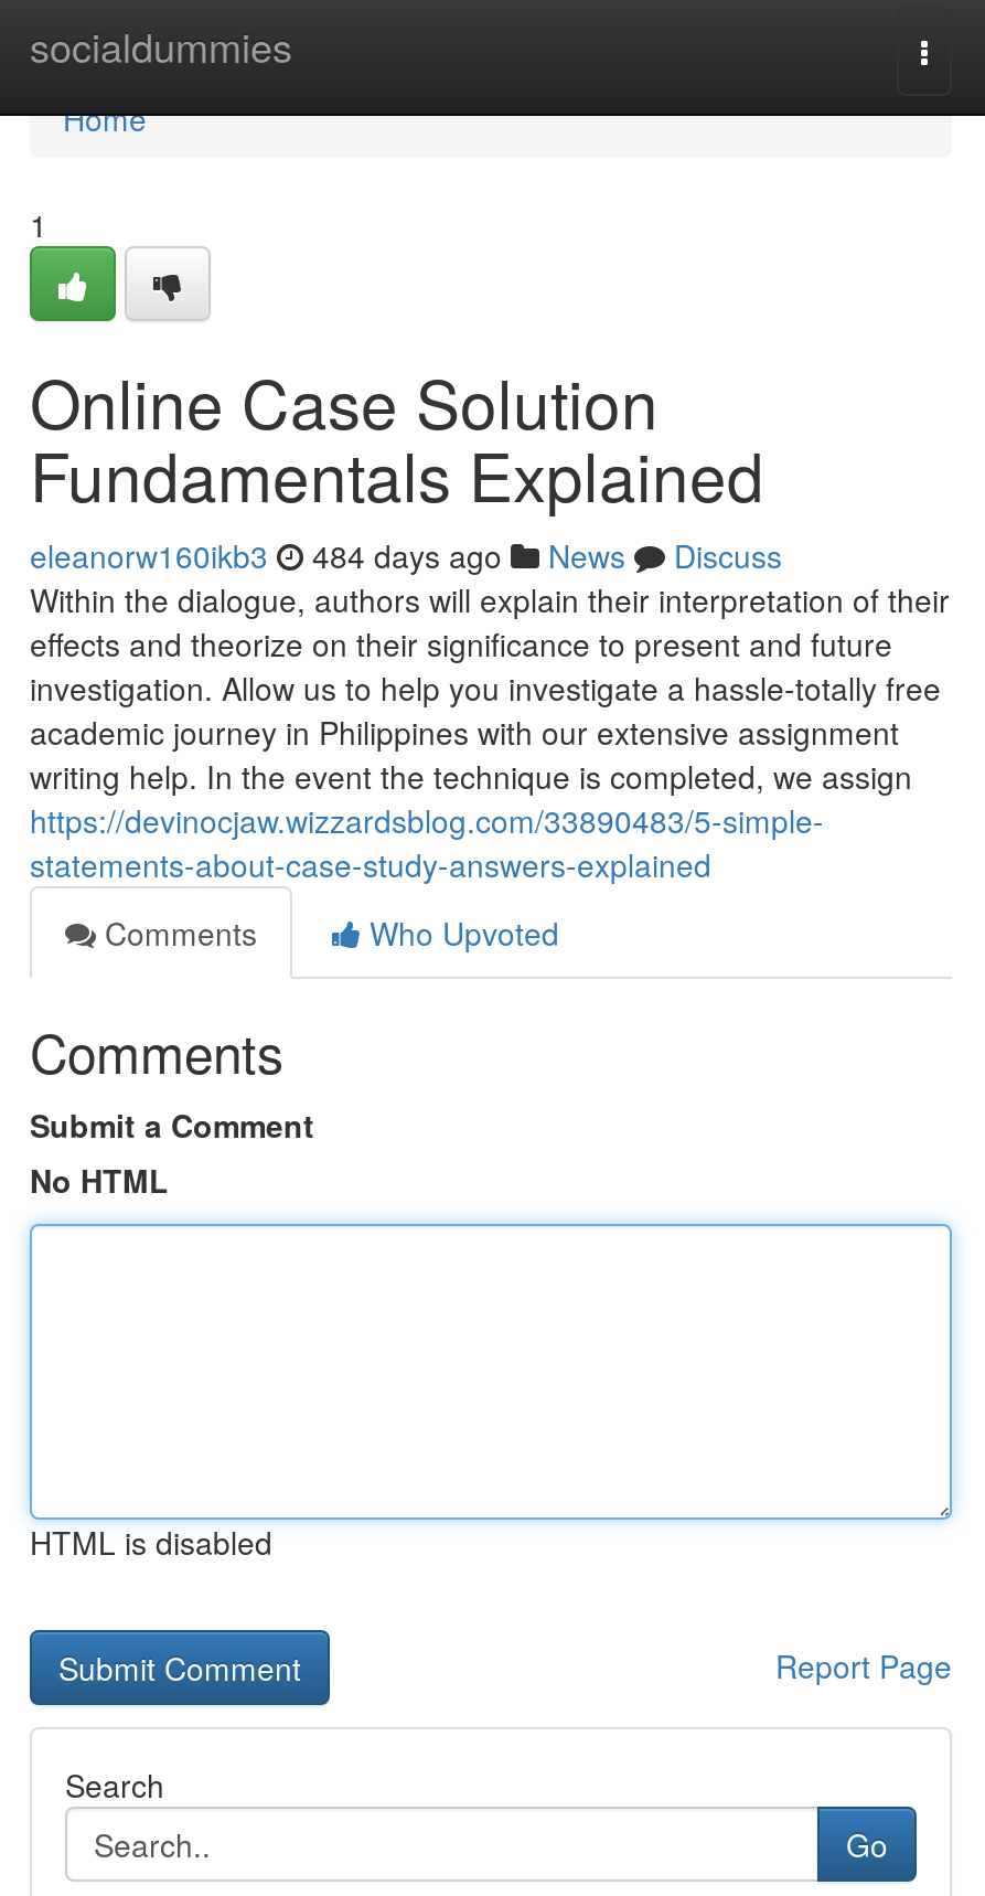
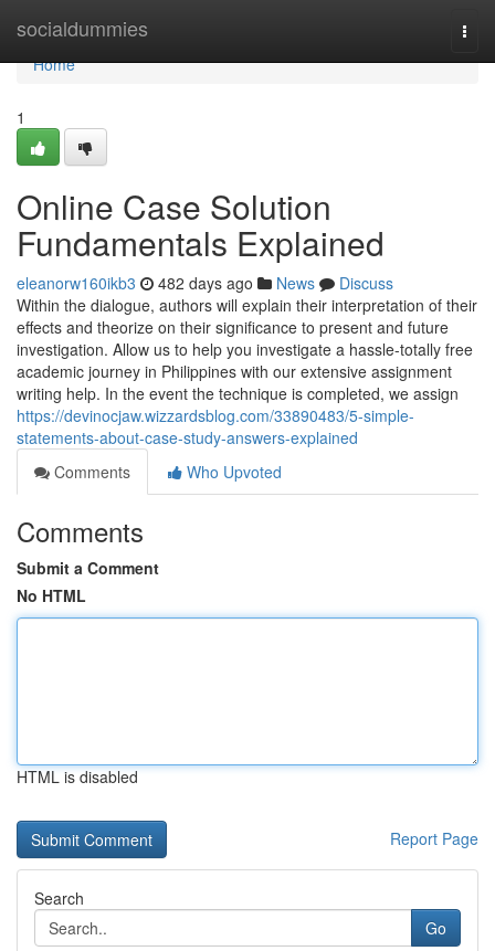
- eleanorw160ikb3 484 days ago News Discuss
+ eleanorw160ikb3 482 days ago News Discuss
